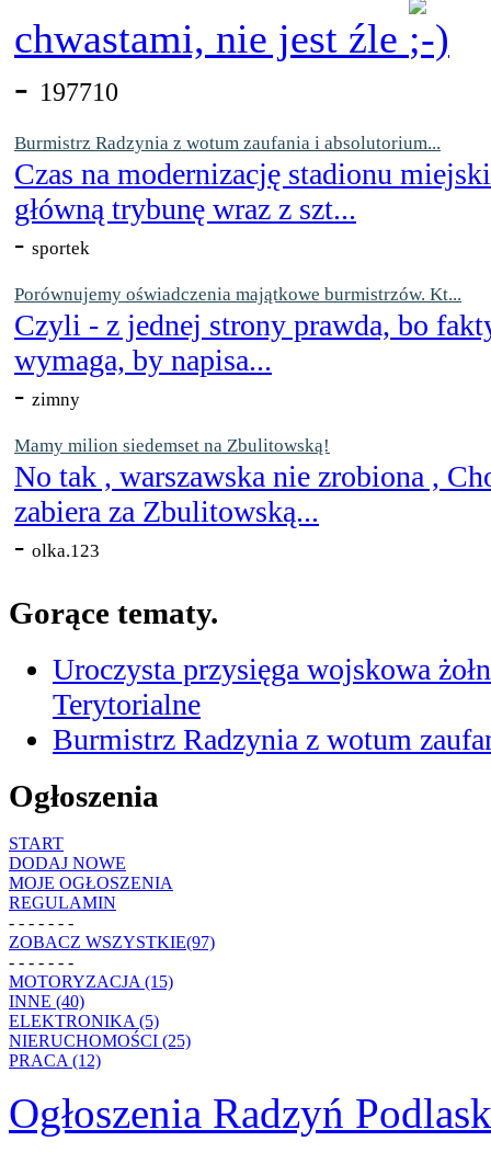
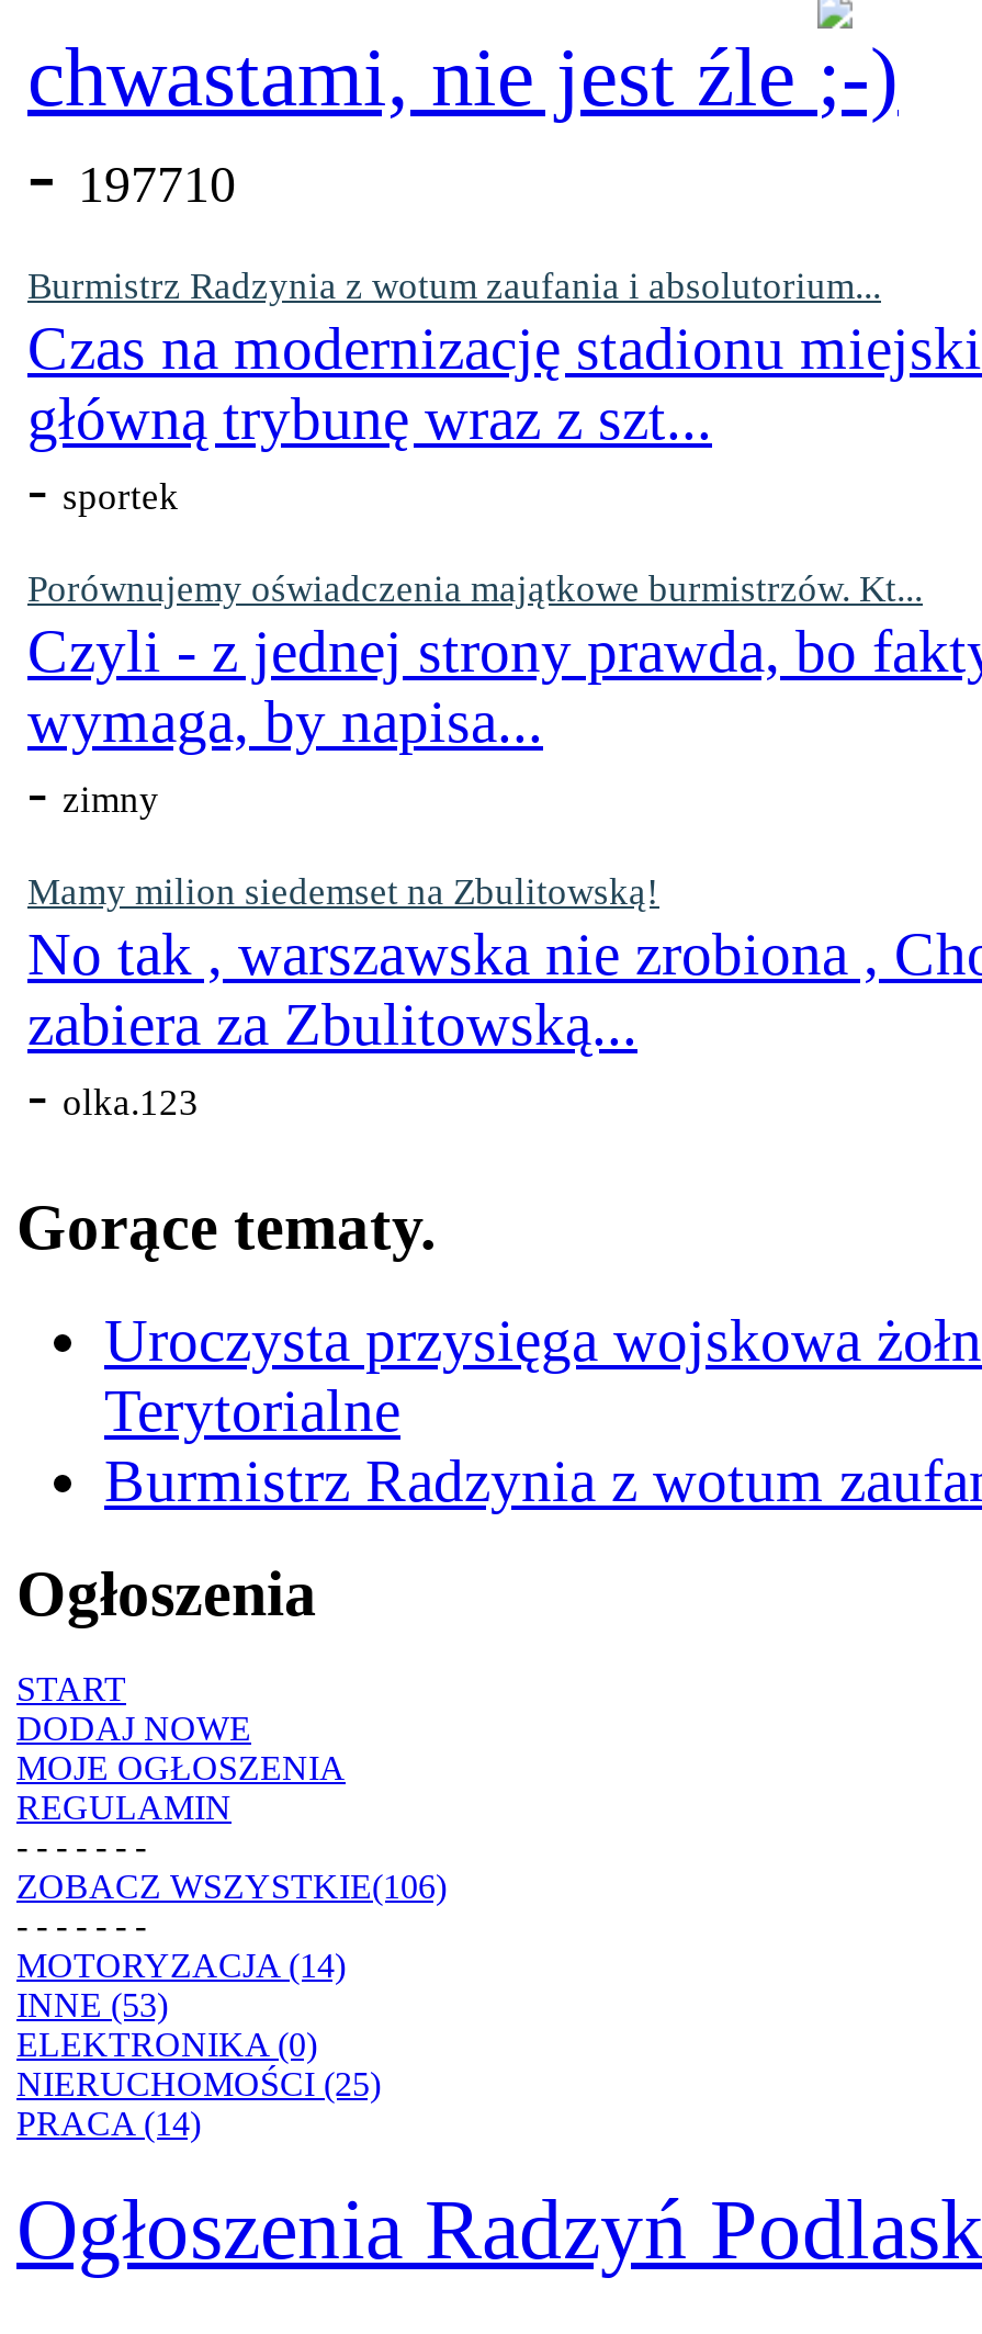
- ZOBACZ WSZYSTKIE(97)
+ ZOBACZ WSZYSTKIE(106)

- MOTORYZACJA (15)
+ MOTORYZACJA (14)

- INNE (40)
+ INNE (53)

- ELEKTRONIKA (5)
+ ELEKTRONIKA (0)

- PRACA (12)
+ PRACA (14)
